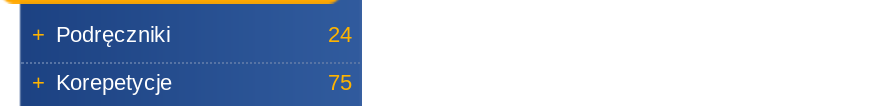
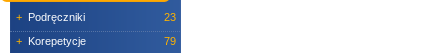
- 24
+ 23

- 75
+ 79
